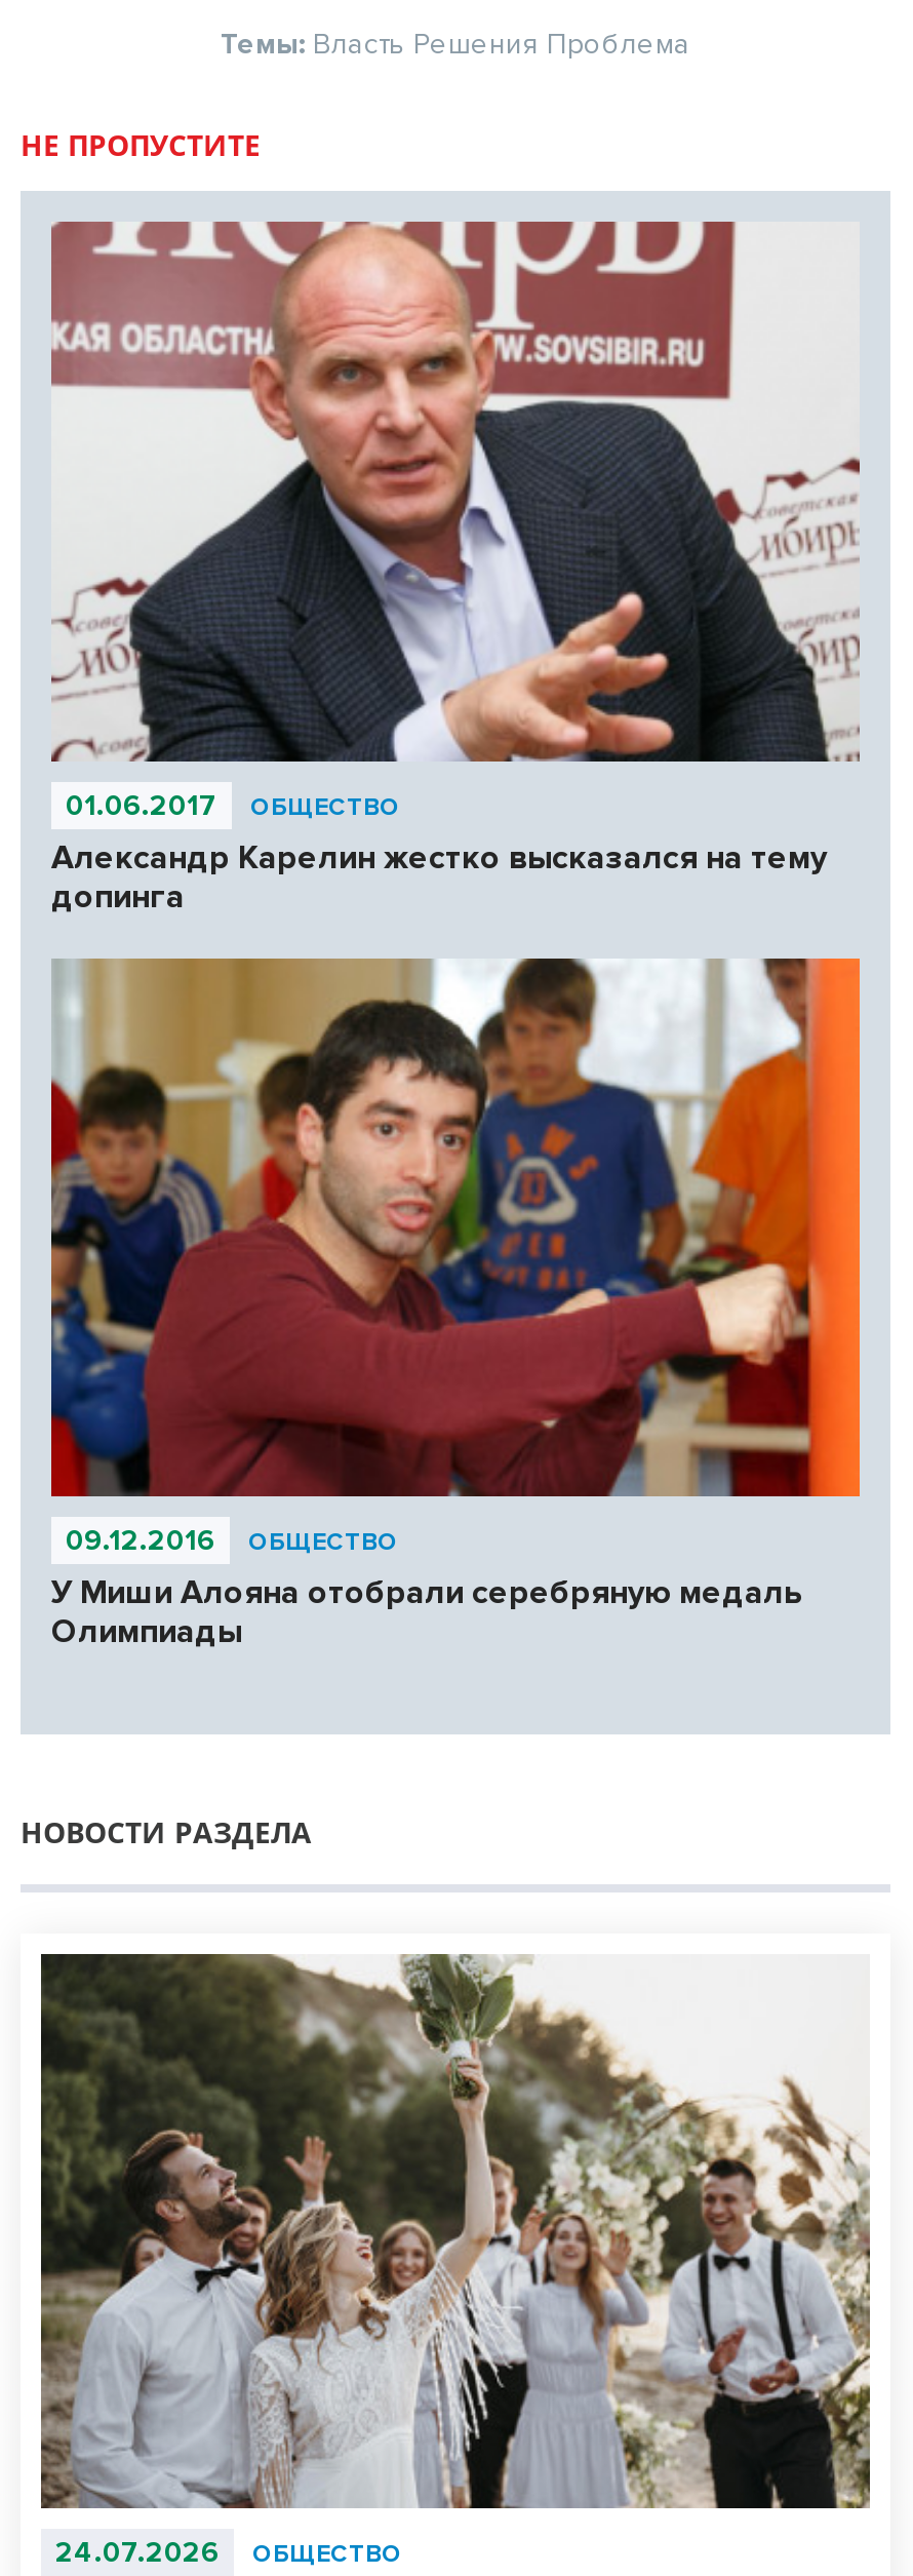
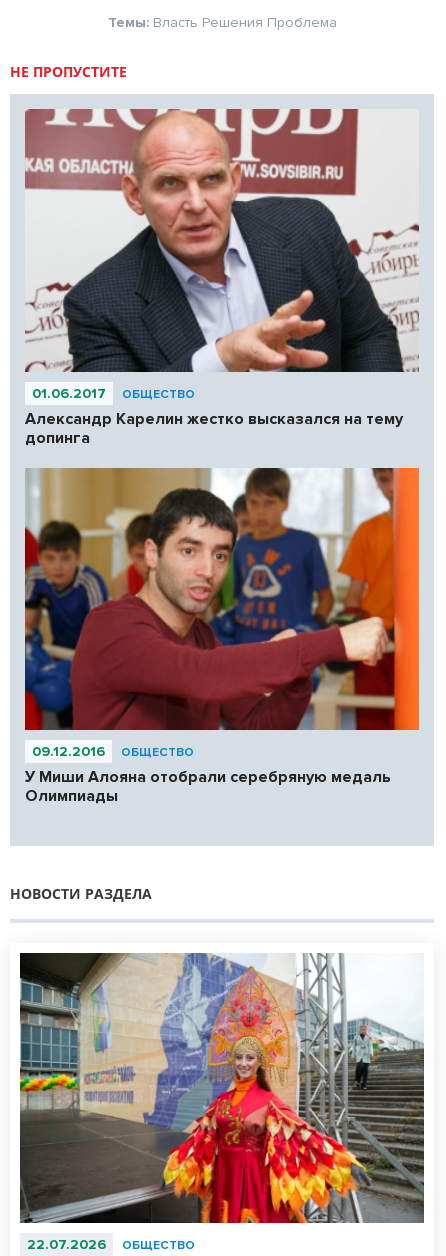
- [image]
- 24.07.2026 ОБЩЕСТВО
+ [image]
+ 22.07.2026 ОБЩЕСТВО
